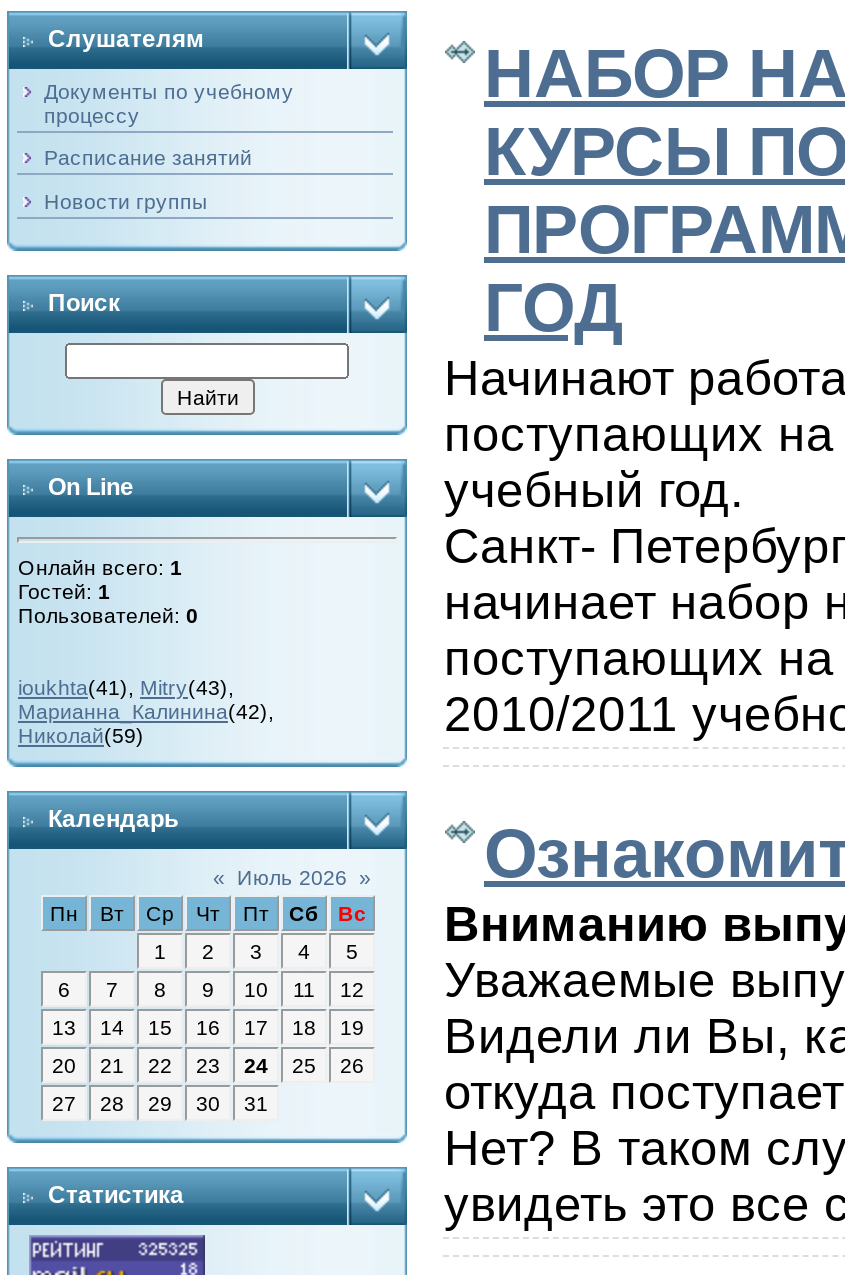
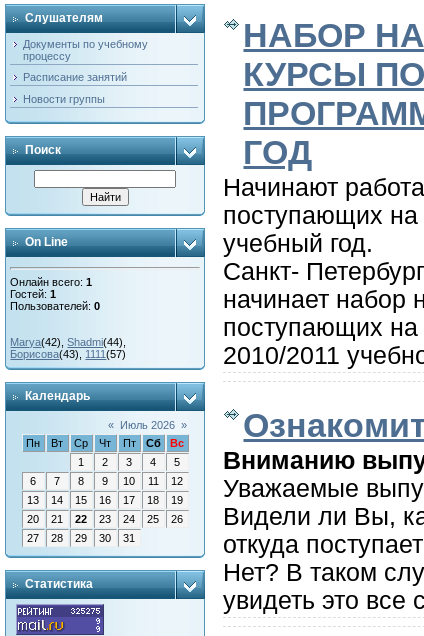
- ioukhta(41), Mitry(43),
- Марианна_Калинина(42),
- Николай(59)
+ Marya(42), Shadmi(44),
+ Борисова(43),1111(57)
